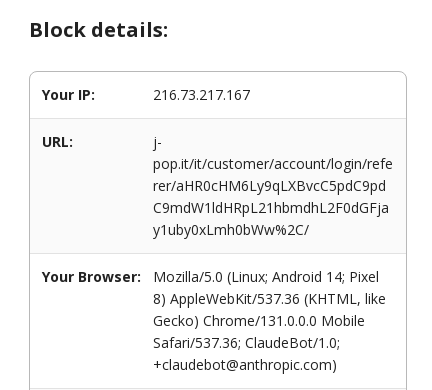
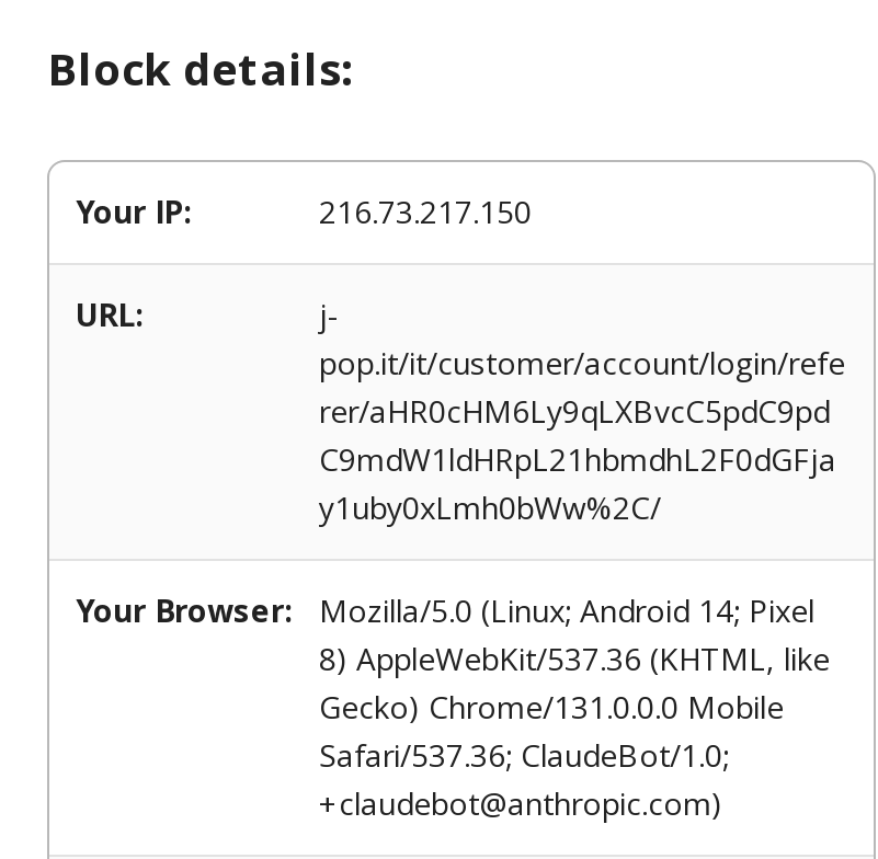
- 216.73.217.167
+ 216.73.217.150
